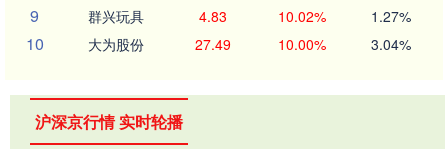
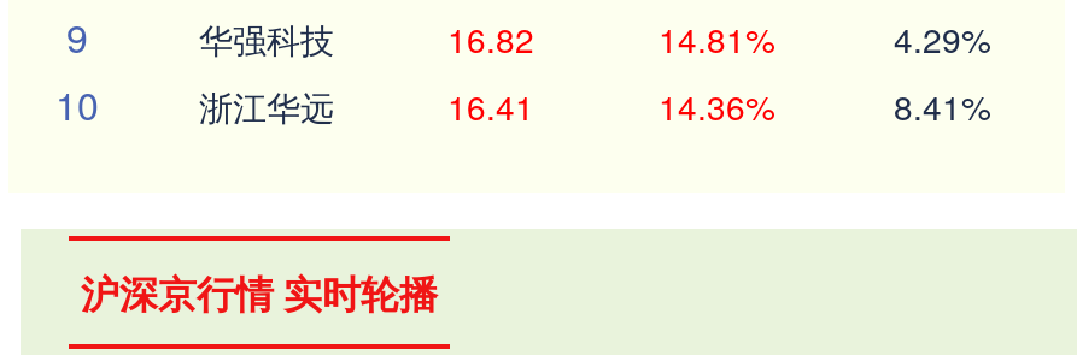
- 群兴玩具
- 4.83
- 10.02%
- 1.27%
+ 华强科技
+ 16.82
+ 14.81%
+ 4.29%

- 大为股份
- 27.49
- 10.00%
- 3.04%
+ 浙江华远
+ 16.41
+ 14.36%
+ 8.41%
